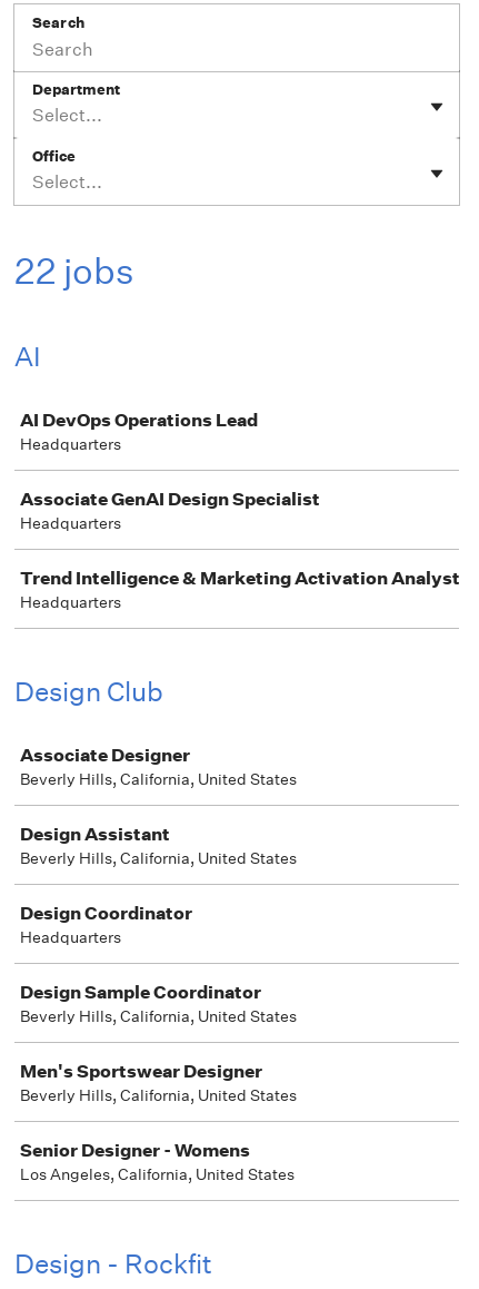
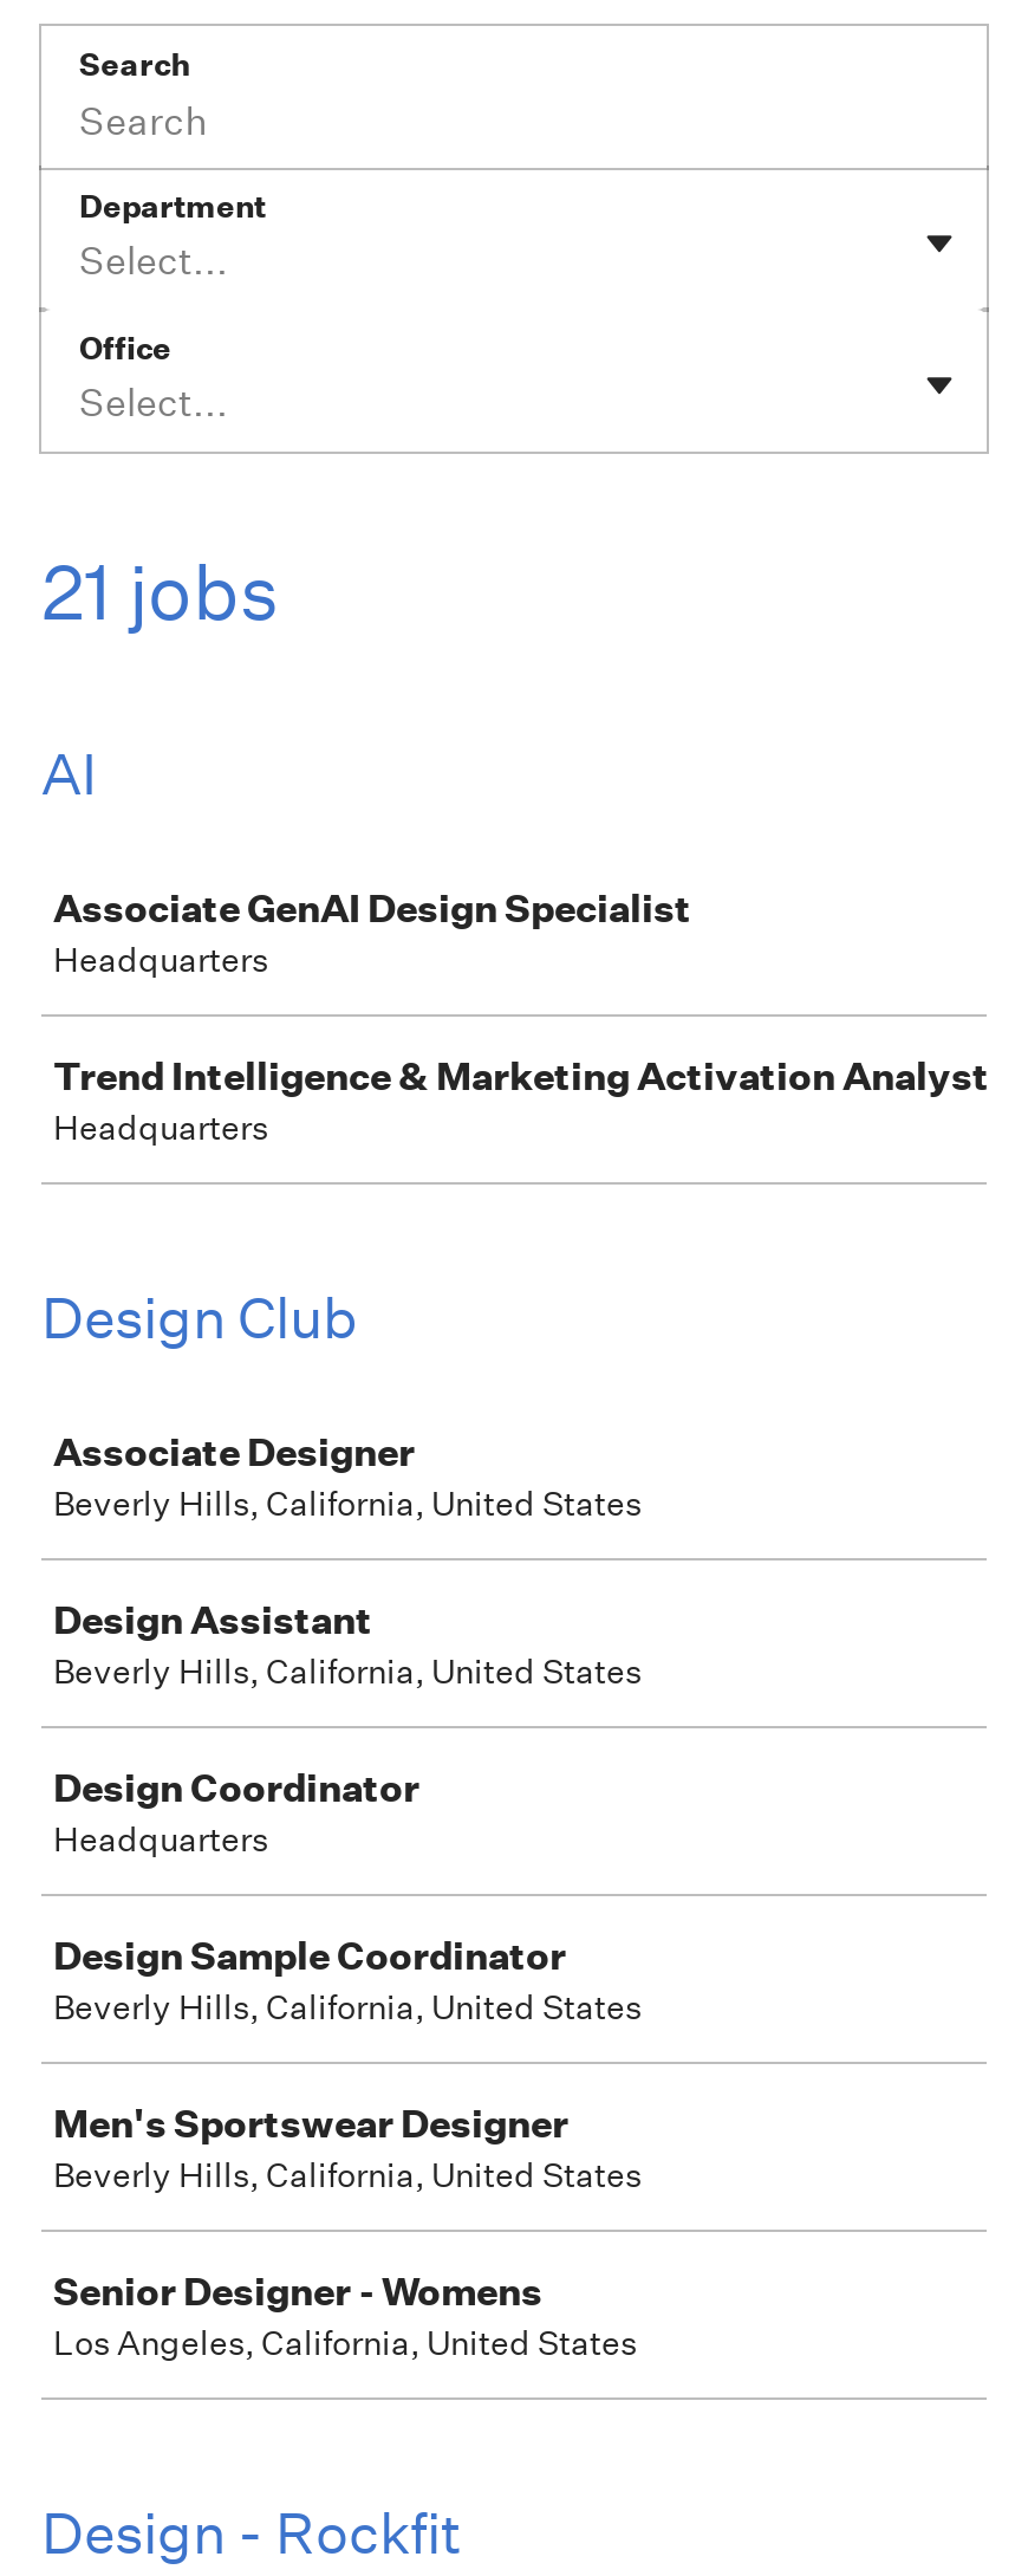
- 22 jobs
+ 21 jobs

- AI DevOps Operations Lead
- Headquarters
